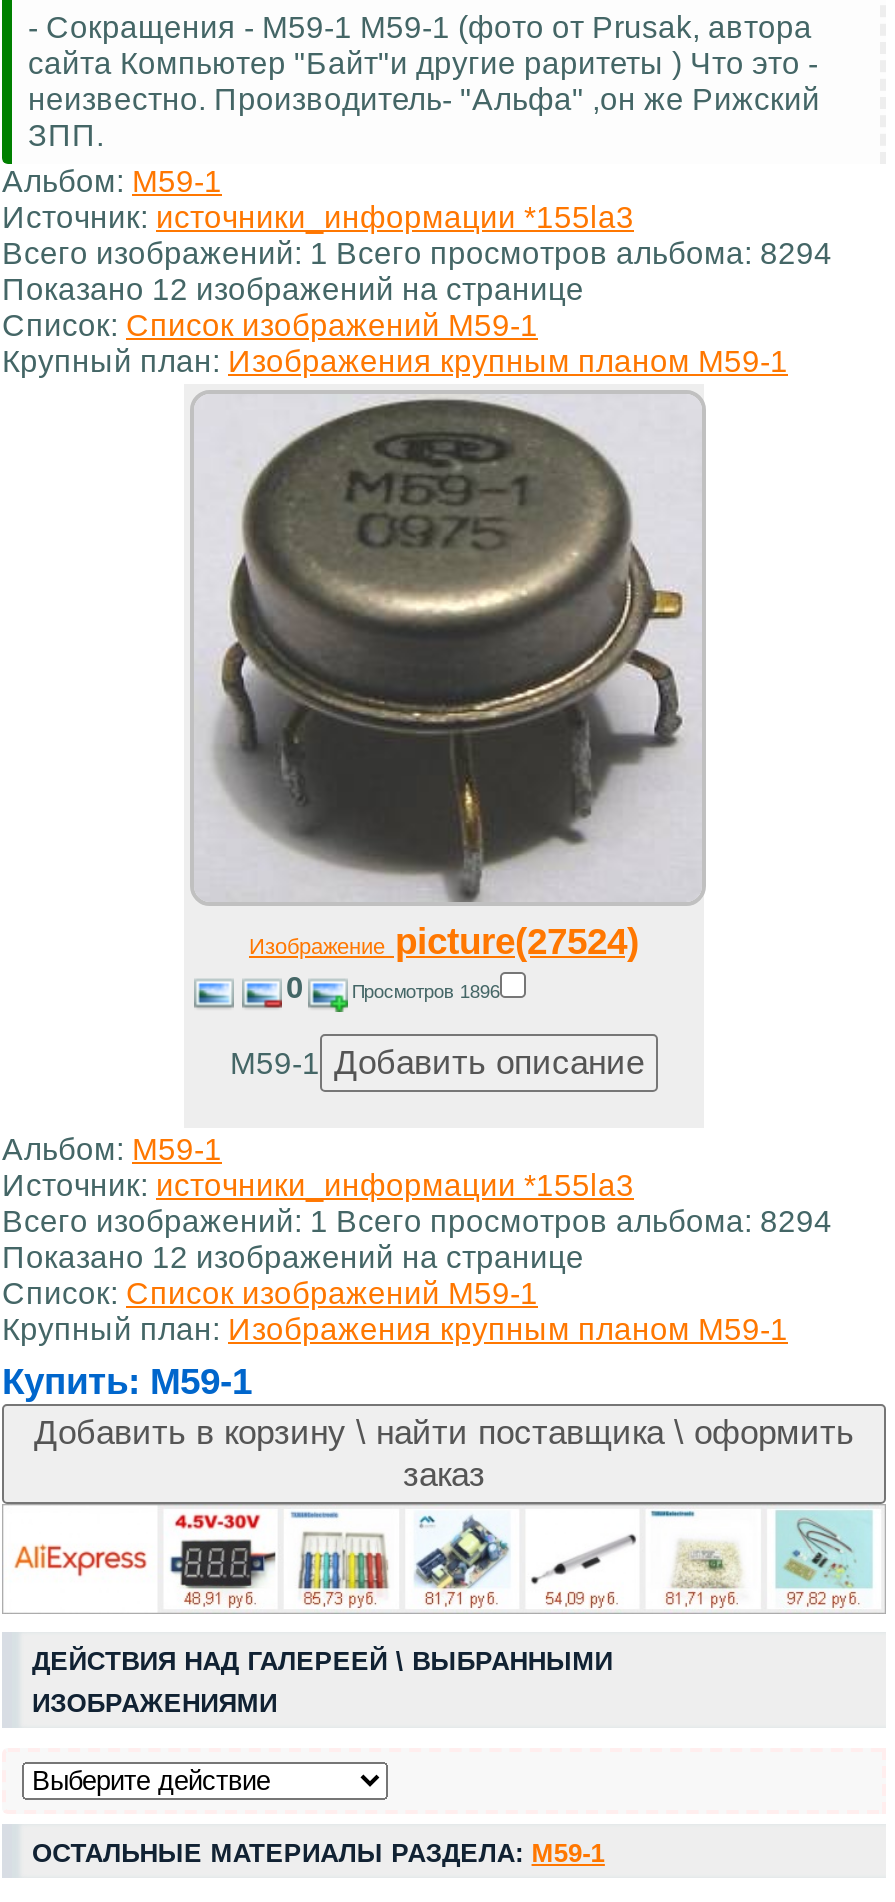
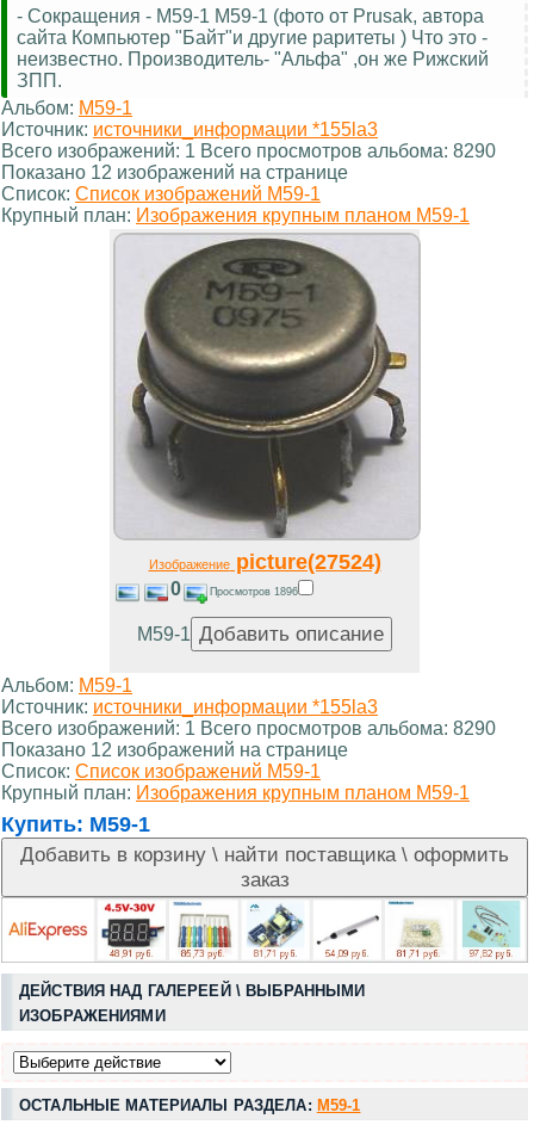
- Всего изображений: 1 Всего просмотров альбома: 8294
+ Всего изображений: 1 Всего просмотров альбома: 8290

- Всего изображений: 1 Всего просмотров альбома: 8294
+ Всего изображений: 1 Всего просмотров альбома: 8290
